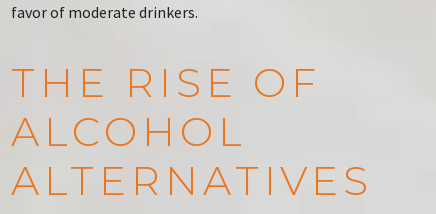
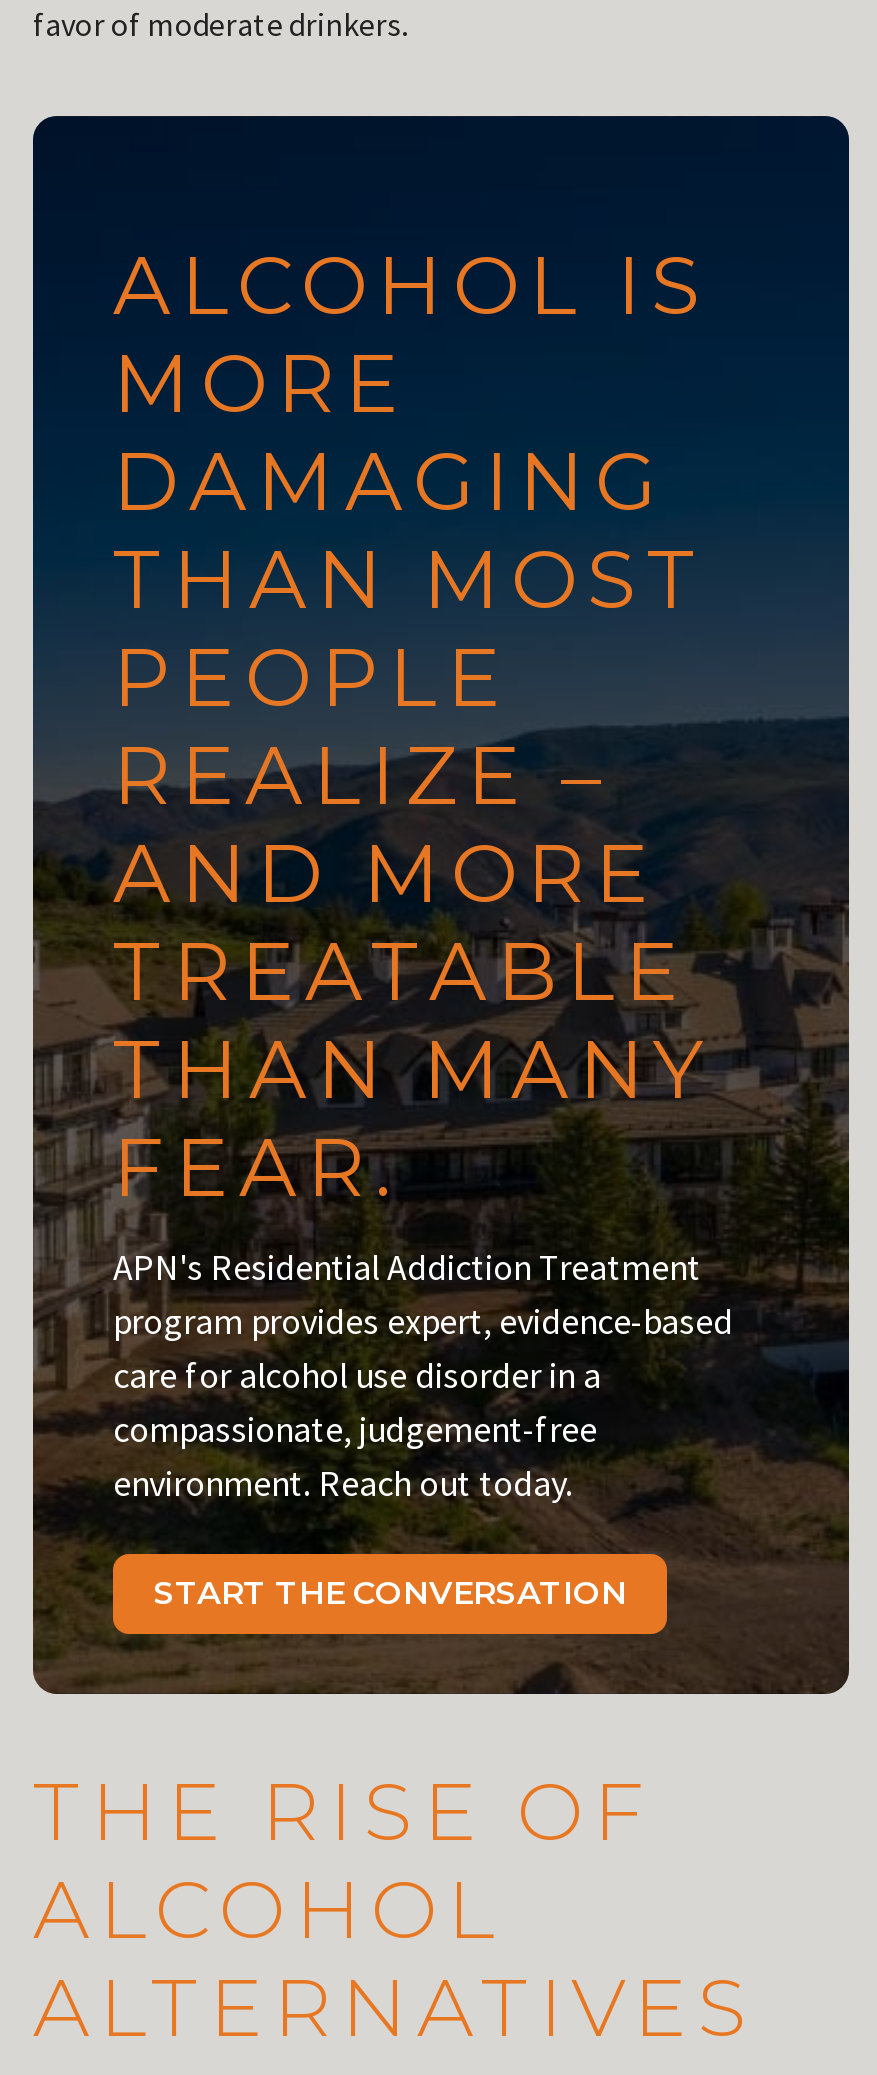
+ [image]
+ ALCOHOL IS
+ MORE
+ DAMAGING
+ THAN MOST
+ PEOPLE
+ REALIZE –
+ AND MORE
+ TREATABLE
+ THAN MANY
+ FEAR.
+ APN's Residential Addiction Treatment
+ program provides expert, evidence-based
+ care for alcohol use disorder in a
+ compassionate, judgement-free
+ environment. Reach out today.
+ START THE CONVERSATION
